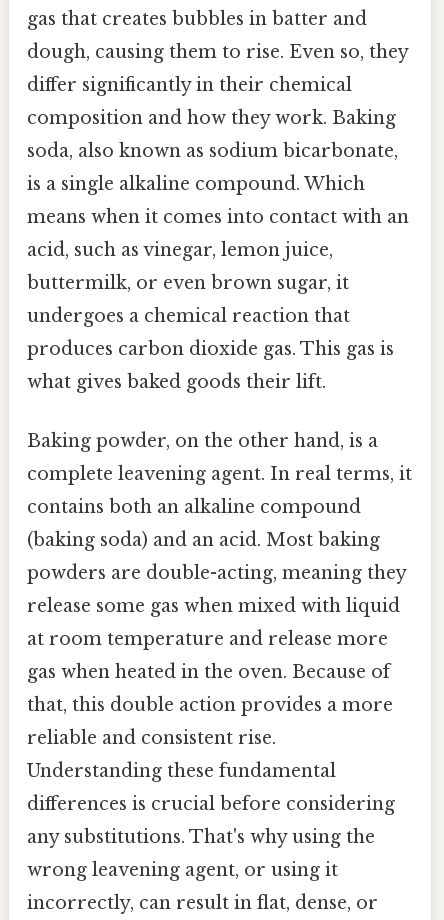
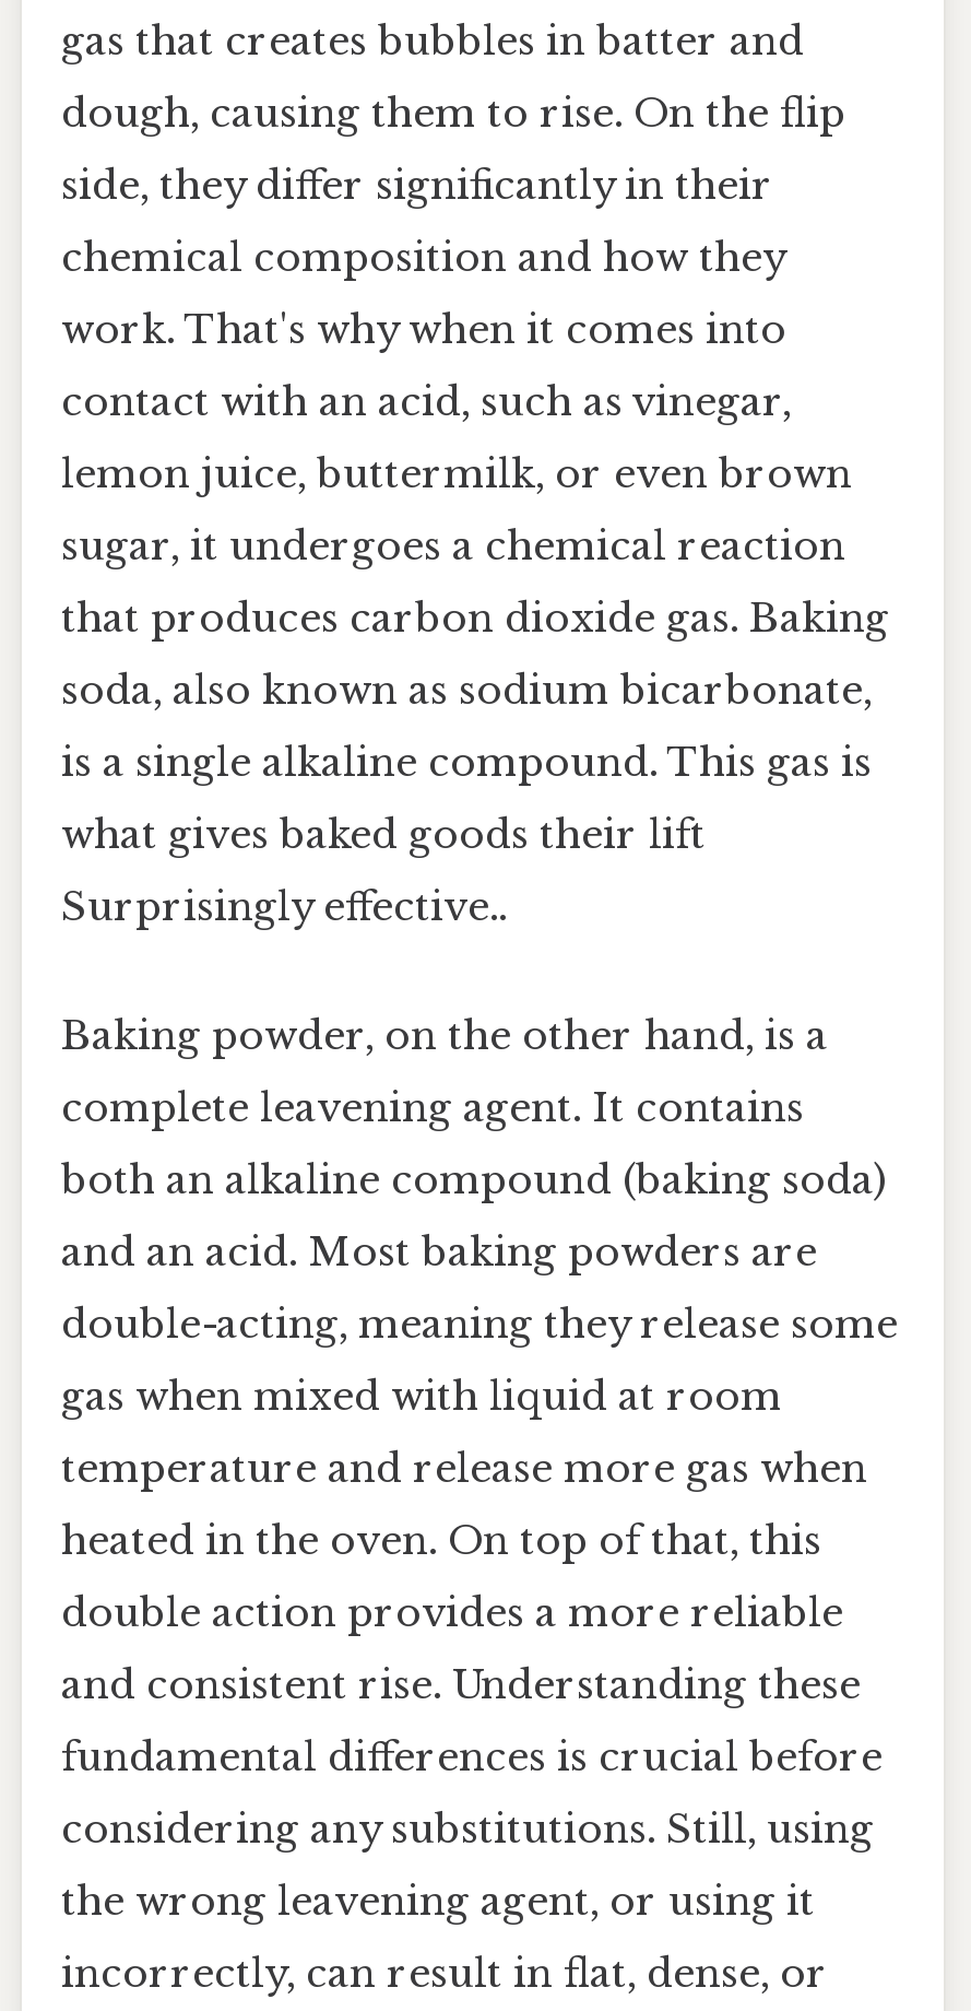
- dough, causing them to rise. Even so, they
- differ significantly in their chemical
- composition and how they work. Baking
+ dough, causing them to rise. On the flip
+ side, they differ significantly in their
+ chemical composition and how they
+ work. That's why when it comes into
+ contact with an acid, such as vinegar,
+ lemon juice, buttermilk, or even brown
+ sugar, it undergoes a chemical reaction
+ that produces carbon dioxide gas. Baking

moved down: soda, also known as sodium bicarbonate,

- is a single alkaline compound. Which
- means when it comes into contact with an
- acid, such as vinegar, lemon juice,
- buttermilk, or even brown sugar, it
- undergoes a chemical reaction that
- produces carbon dioxide gas. This gas is
- what gives baked goods their lift.
+ is a single alkaline compound. This gas is
+ what gives baked goods their lift
+ Surprisingly effective..

moved down: Baking powder, on the other hand, is a

- complete leavening agent. In real terms, it
- contains both an alkaline compound
- (baking soda) and an acid. Most baking
- powders are double-acting, meaning they
- release some gas when mixed with liquid
- at room temperature and release more
- gas when heated in the oven. Because of
- that, this double action provides a more
- reliable and consistent rise.
- Understanding these fundamental
- differences is crucial before considering
- any substitutions. That's why using the
- wrong leavening agent, or using it
+ complete leavening agent. It contains
+ both an alkaline compound (baking soda)
+ and an acid. Most baking powders are
+ double-acting, meaning they release some
+ gas when mixed with liquid at room
+ temperature and release more gas when
+ heated in the oven. On top of that, this
+ double action provides a more reliable
+ and consistent rise. Understanding these
+ fundamental differences is crucial before
+ considering any substitutions. Still, using
+ the wrong leavening agent, or using it
